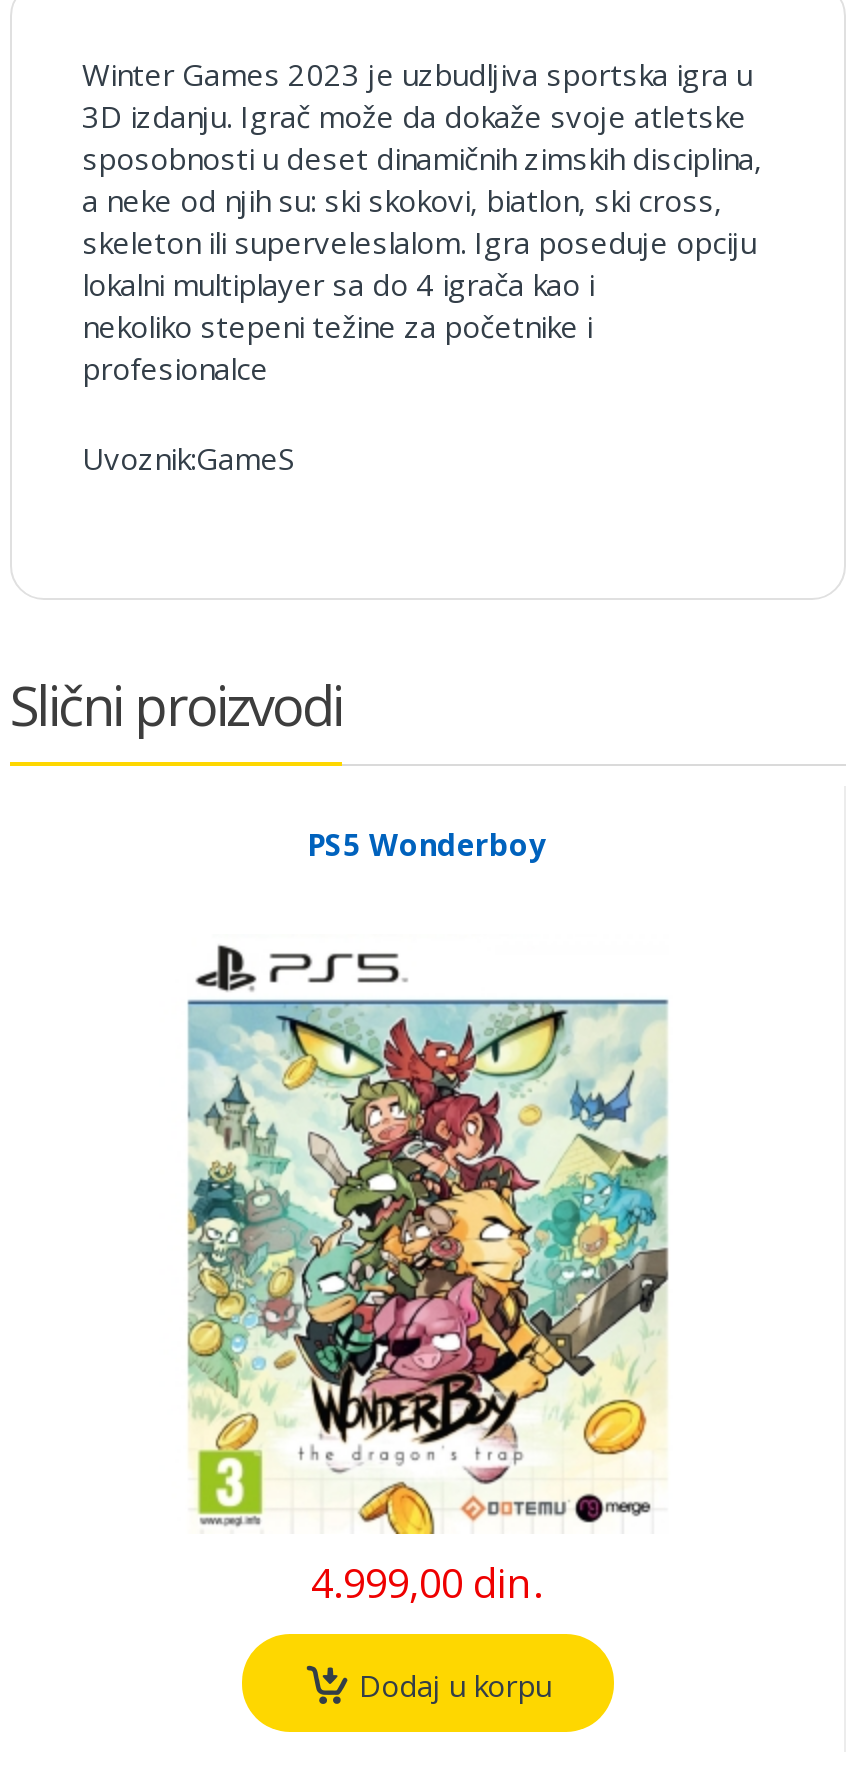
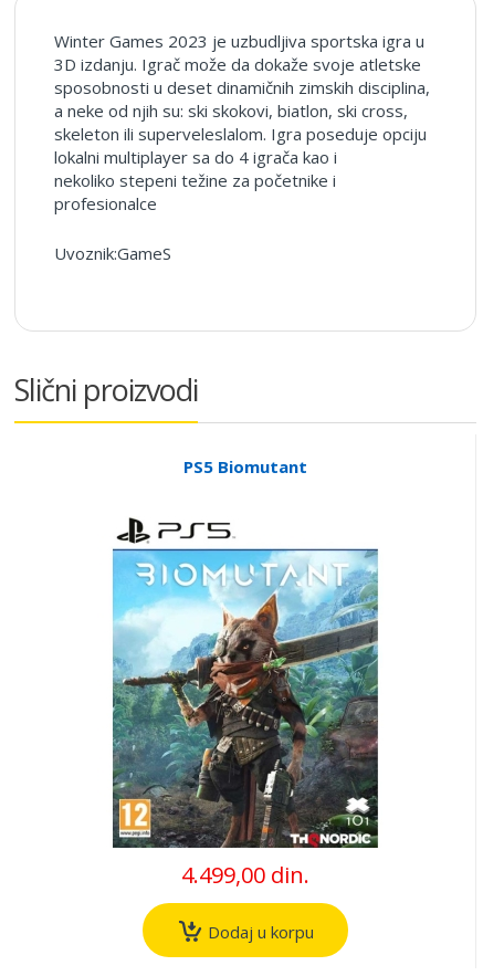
- PS5 Wonderboy
+ PS5 Biomutant

- [image]
- 4.999,00 din.
+ [image]
+ 4.499,00 din.
